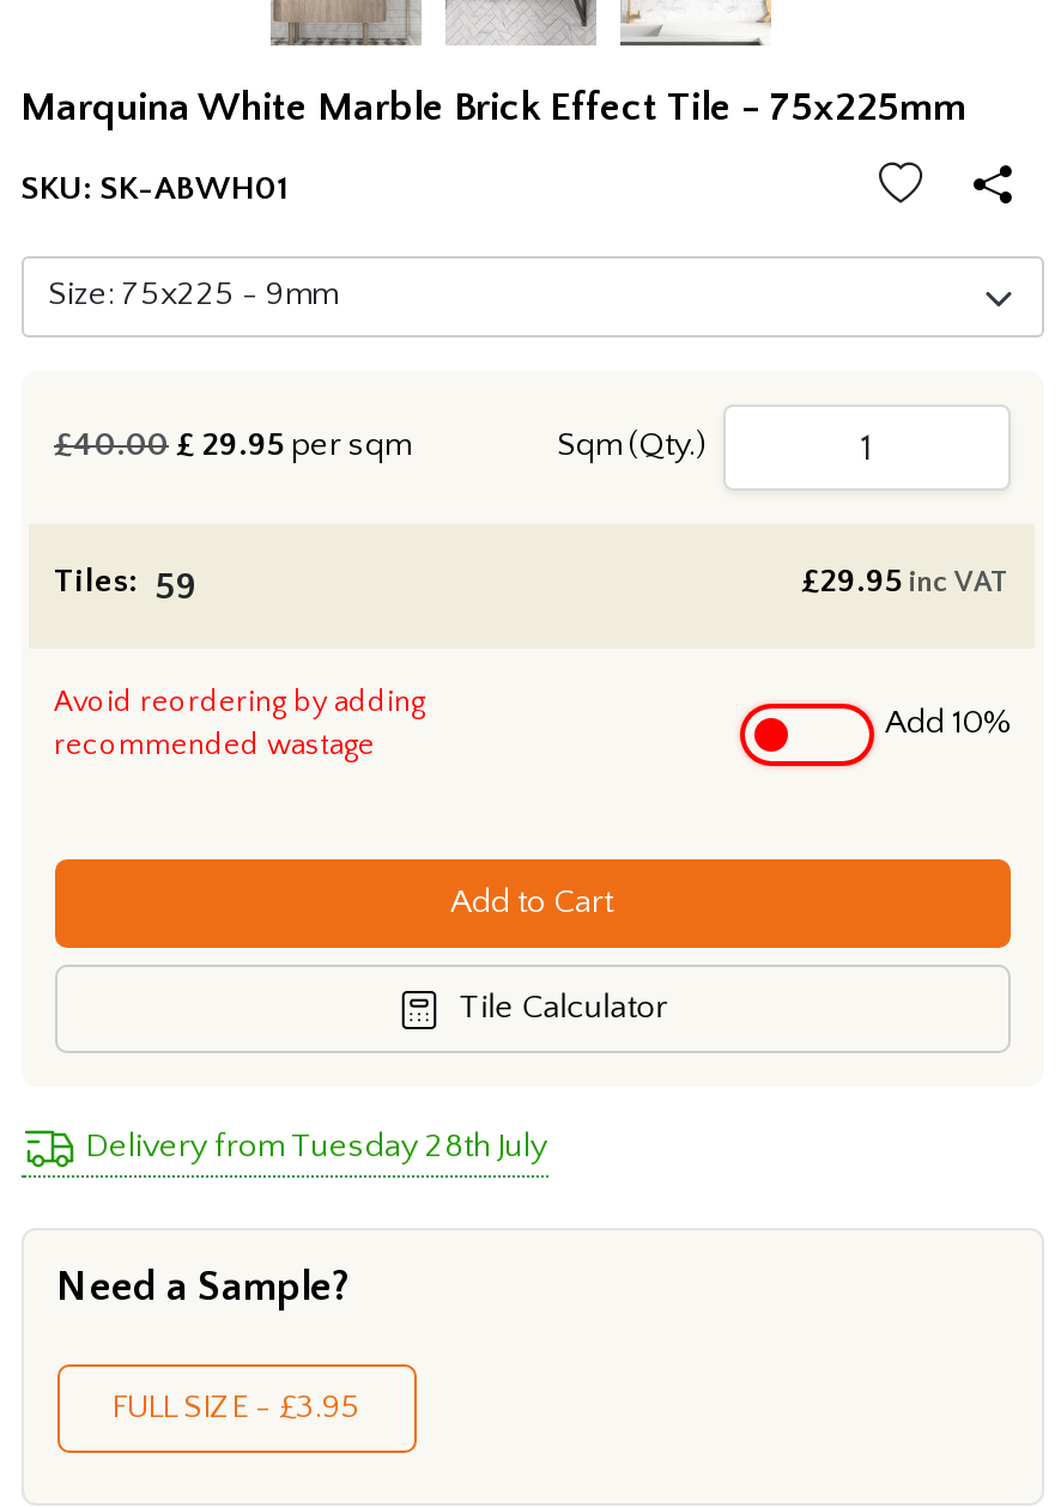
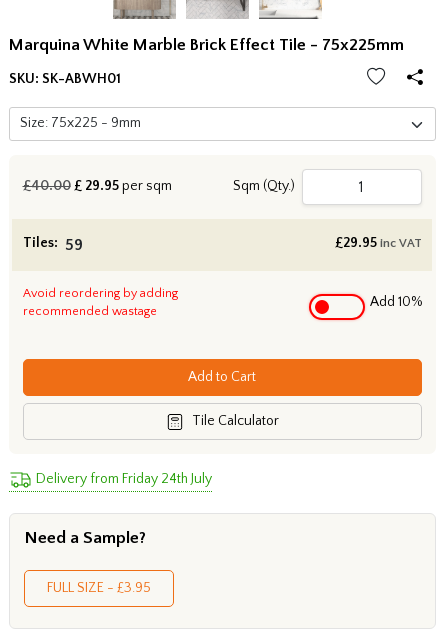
- Delivery from Tuesday 28th July
+ Delivery from Friday 24th July
